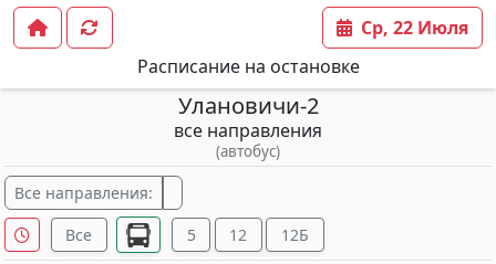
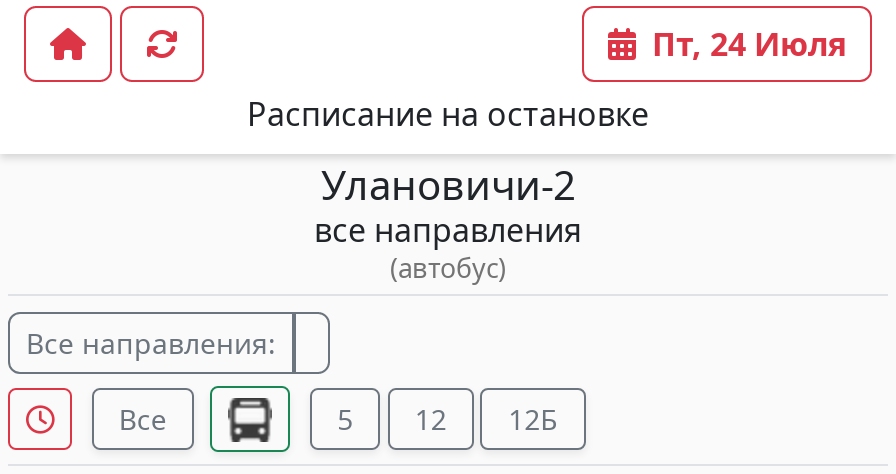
- Ср, 22 Июля
+ Пт, 24 Июля
